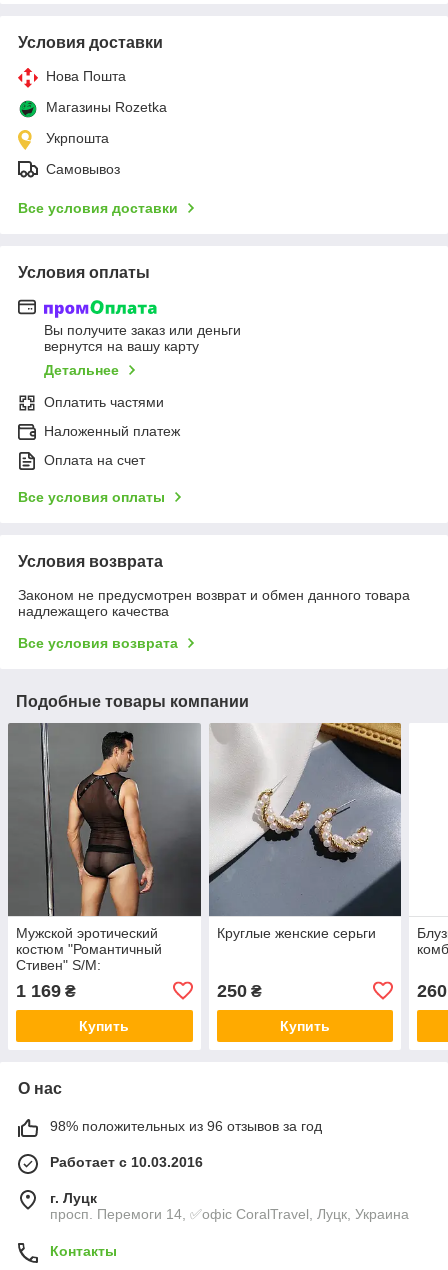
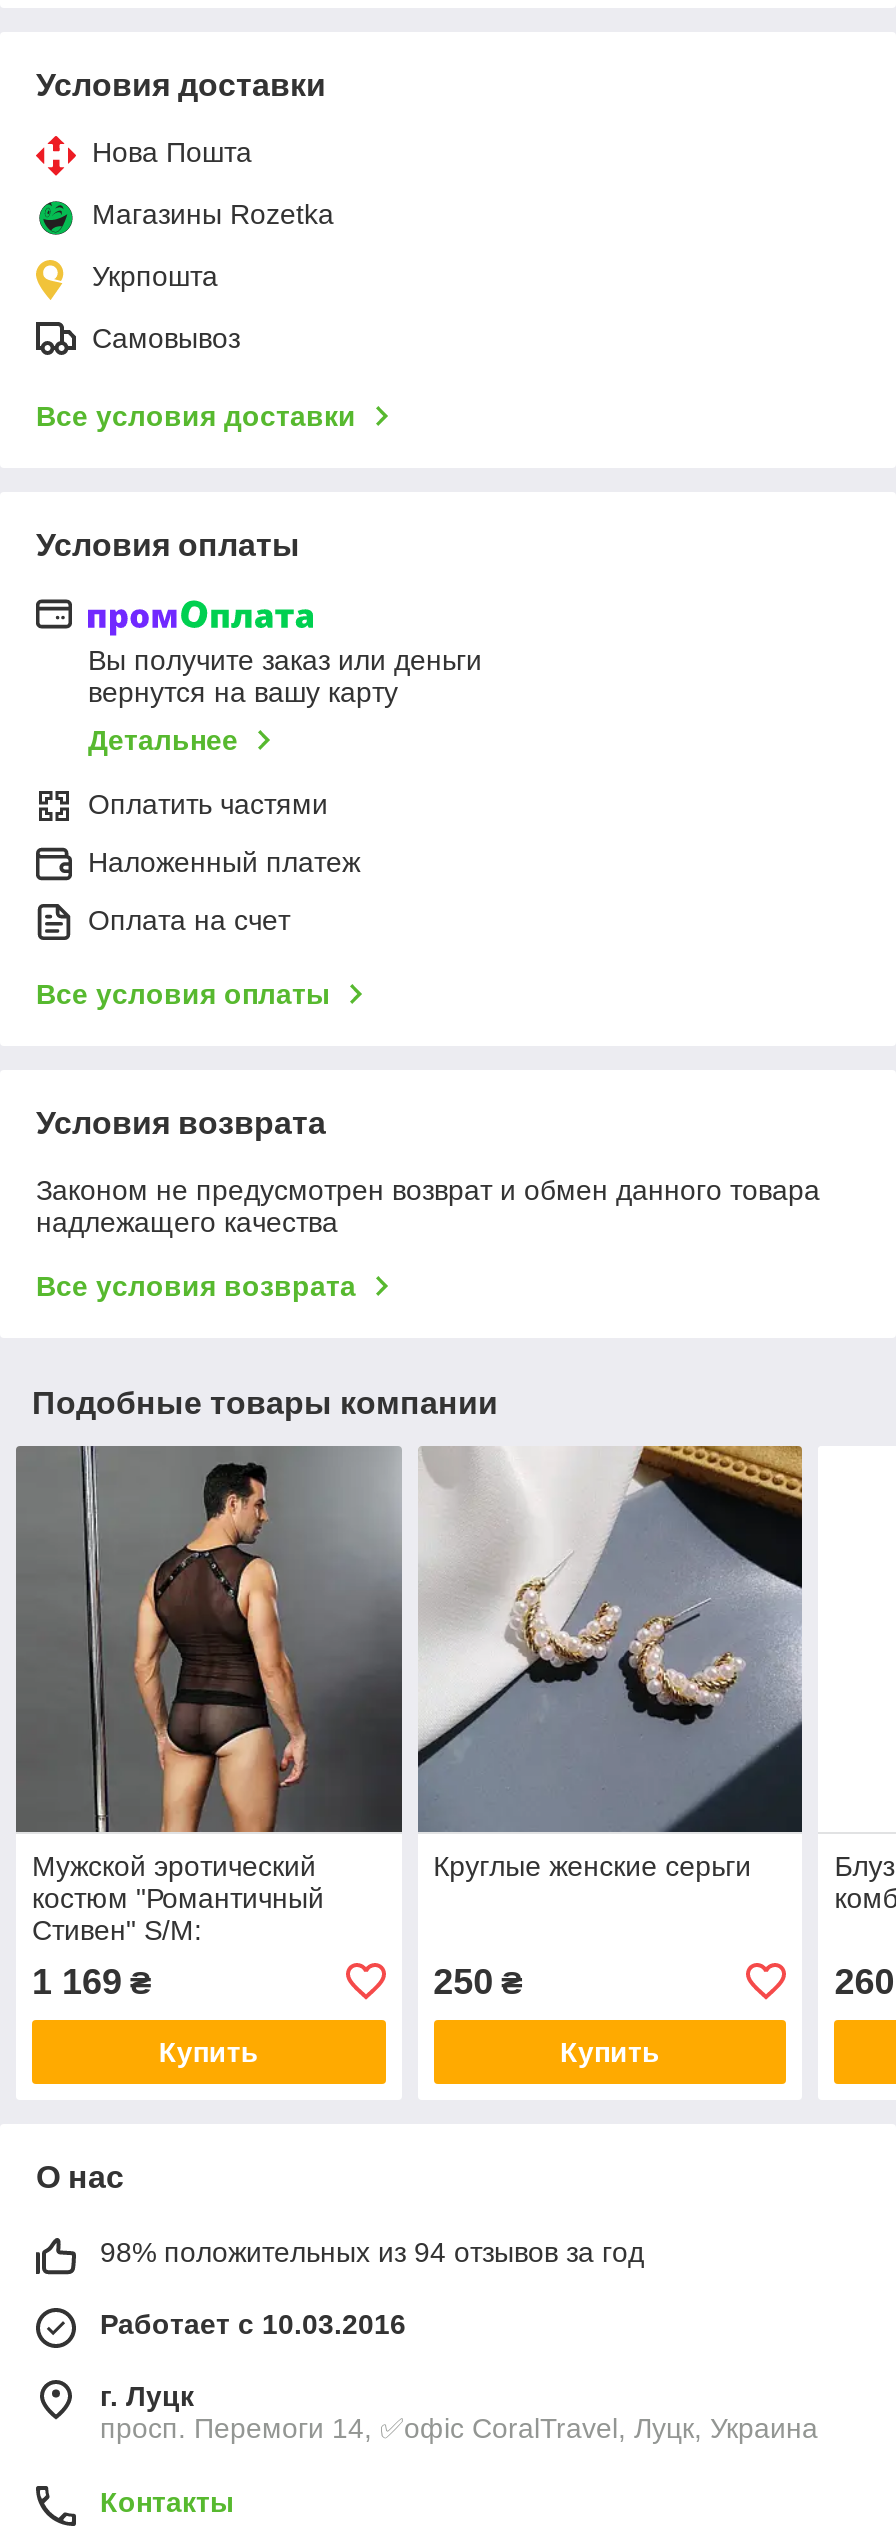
- 98% положительных из 96 отзывов за год
+ 98% положительных из 94 отзывов за год
